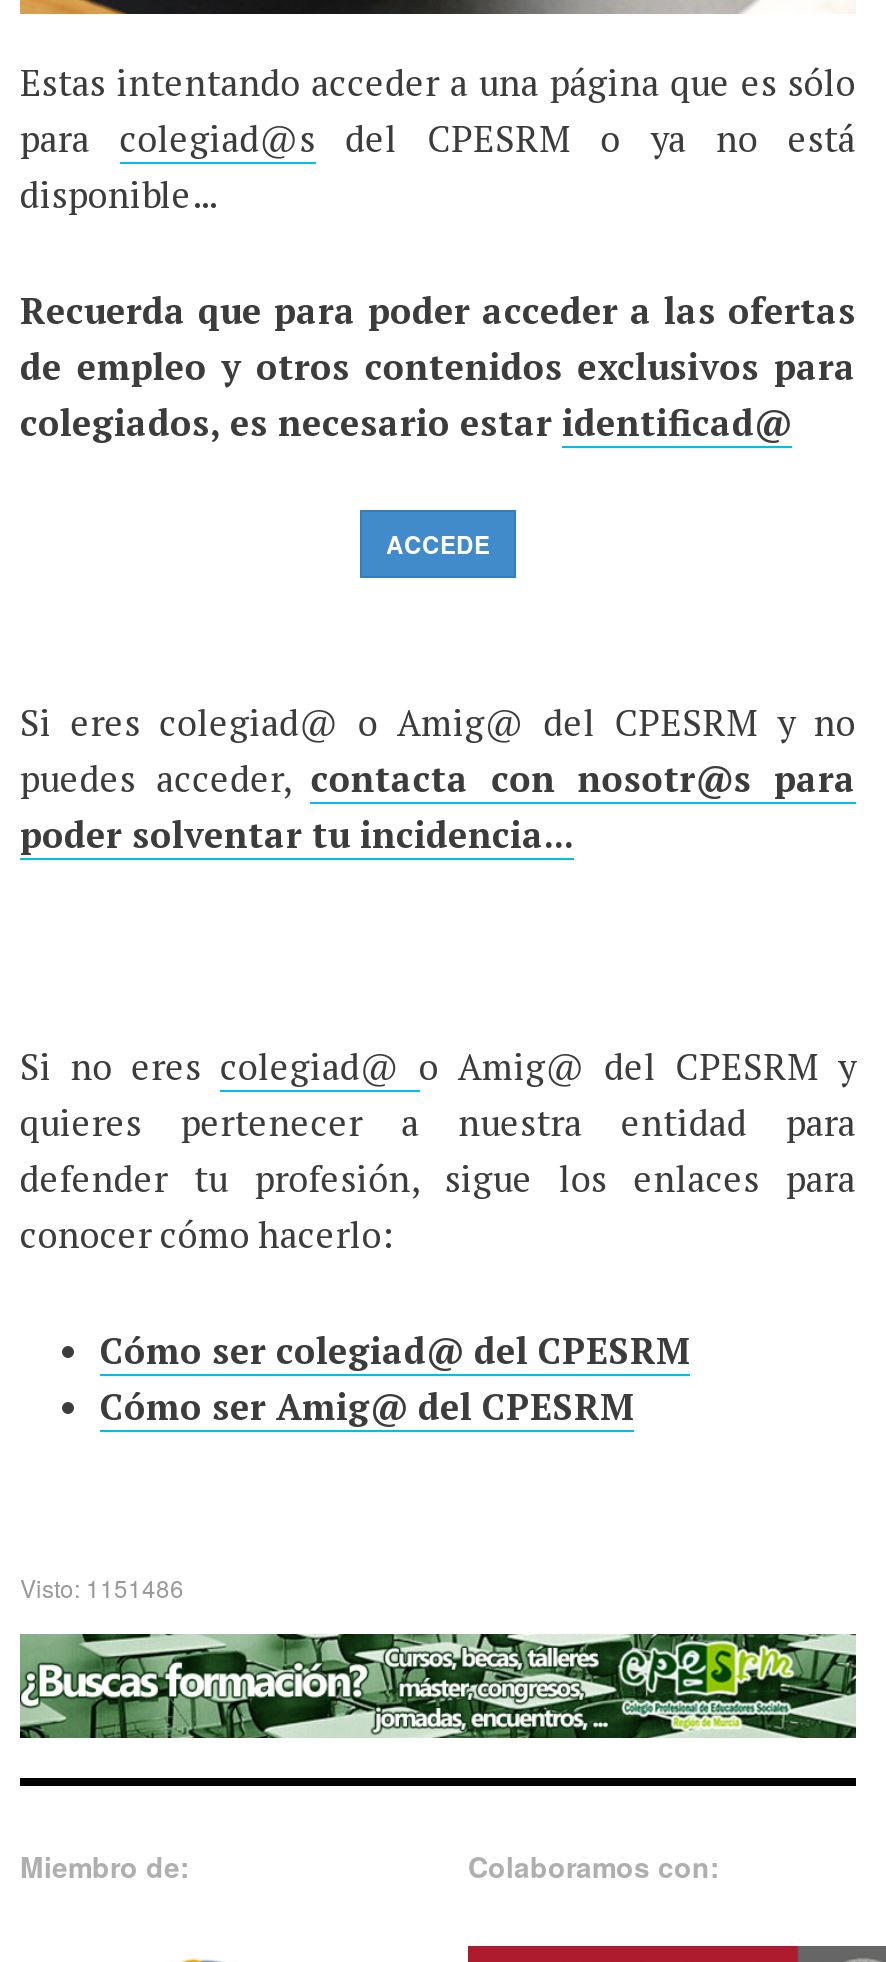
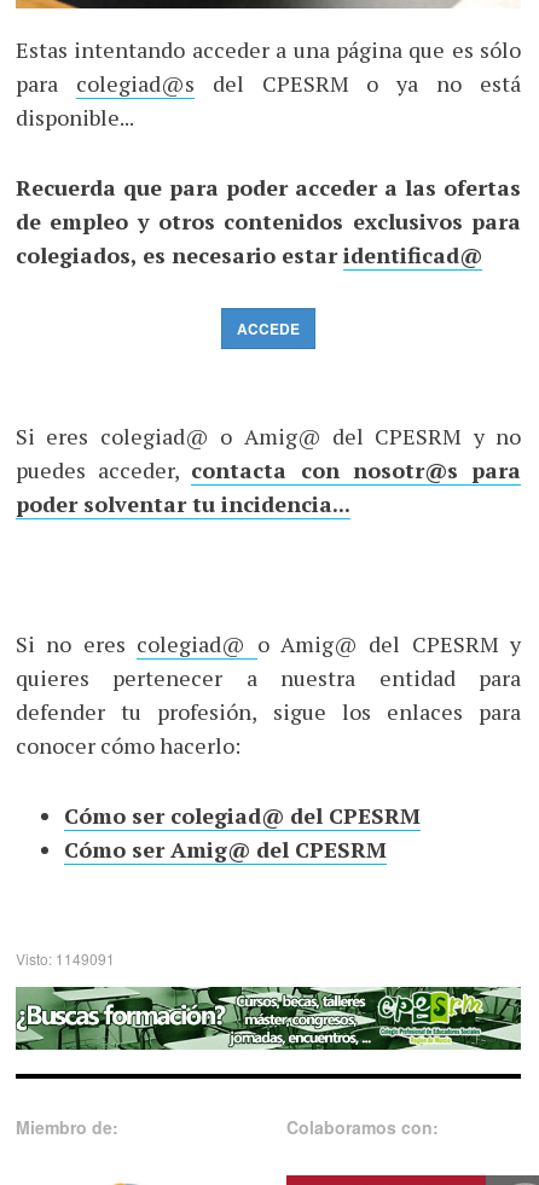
- Visto: 1151486
+ Visto: 1149091
